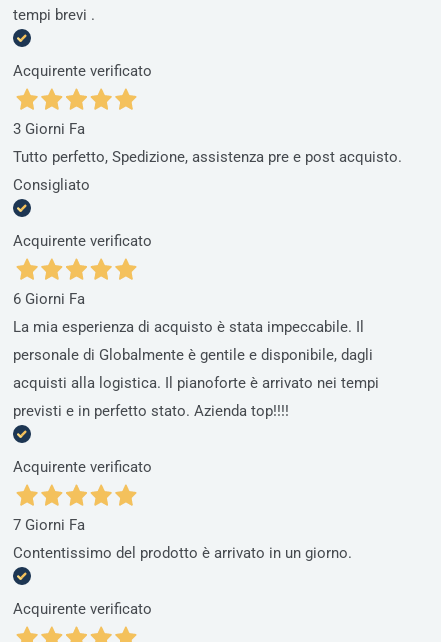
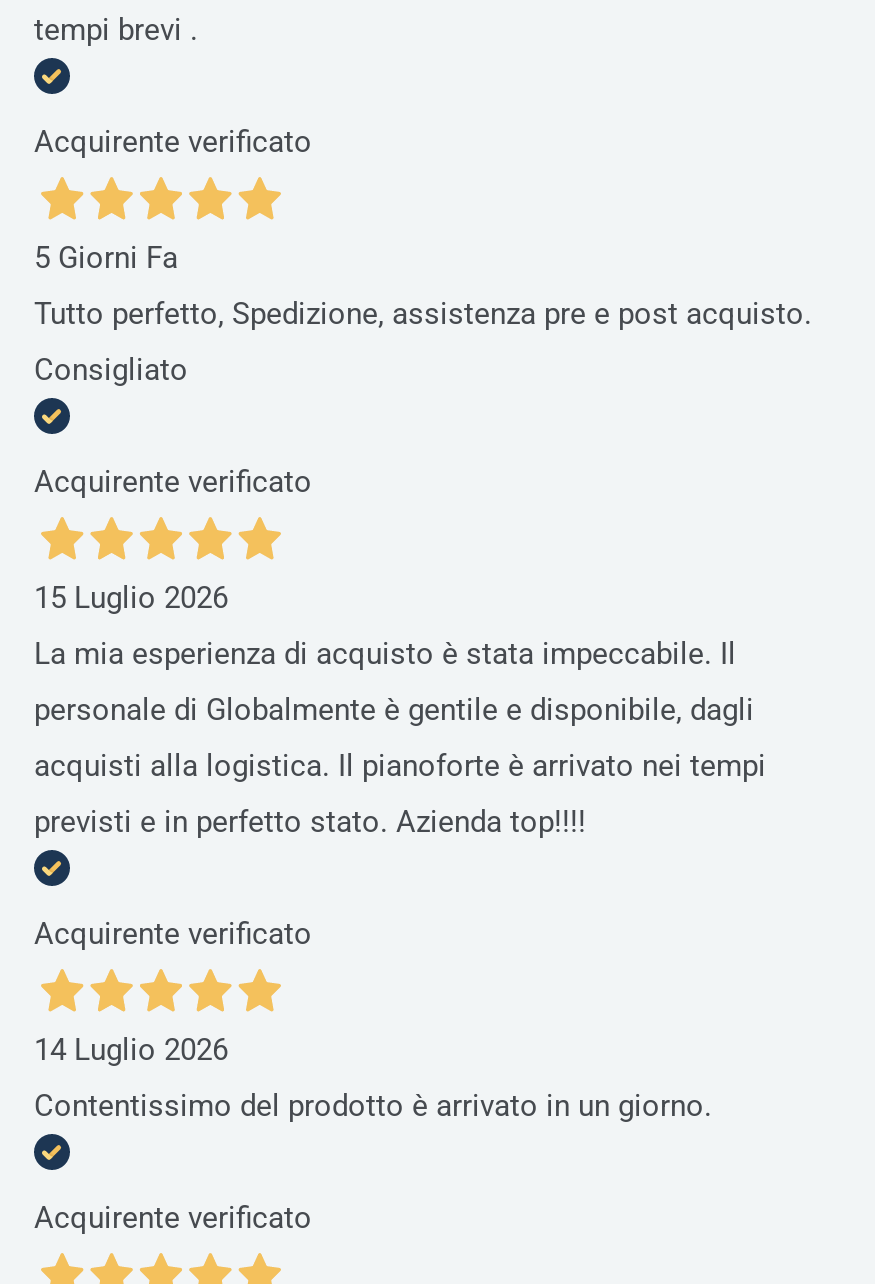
- 3 Giorni Fa
+ 5 Giorni Fa

- 6 Giorni Fa
+ 15 Luglio 2026

- 7 Giorni Fa
+ 14 Luglio 2026
